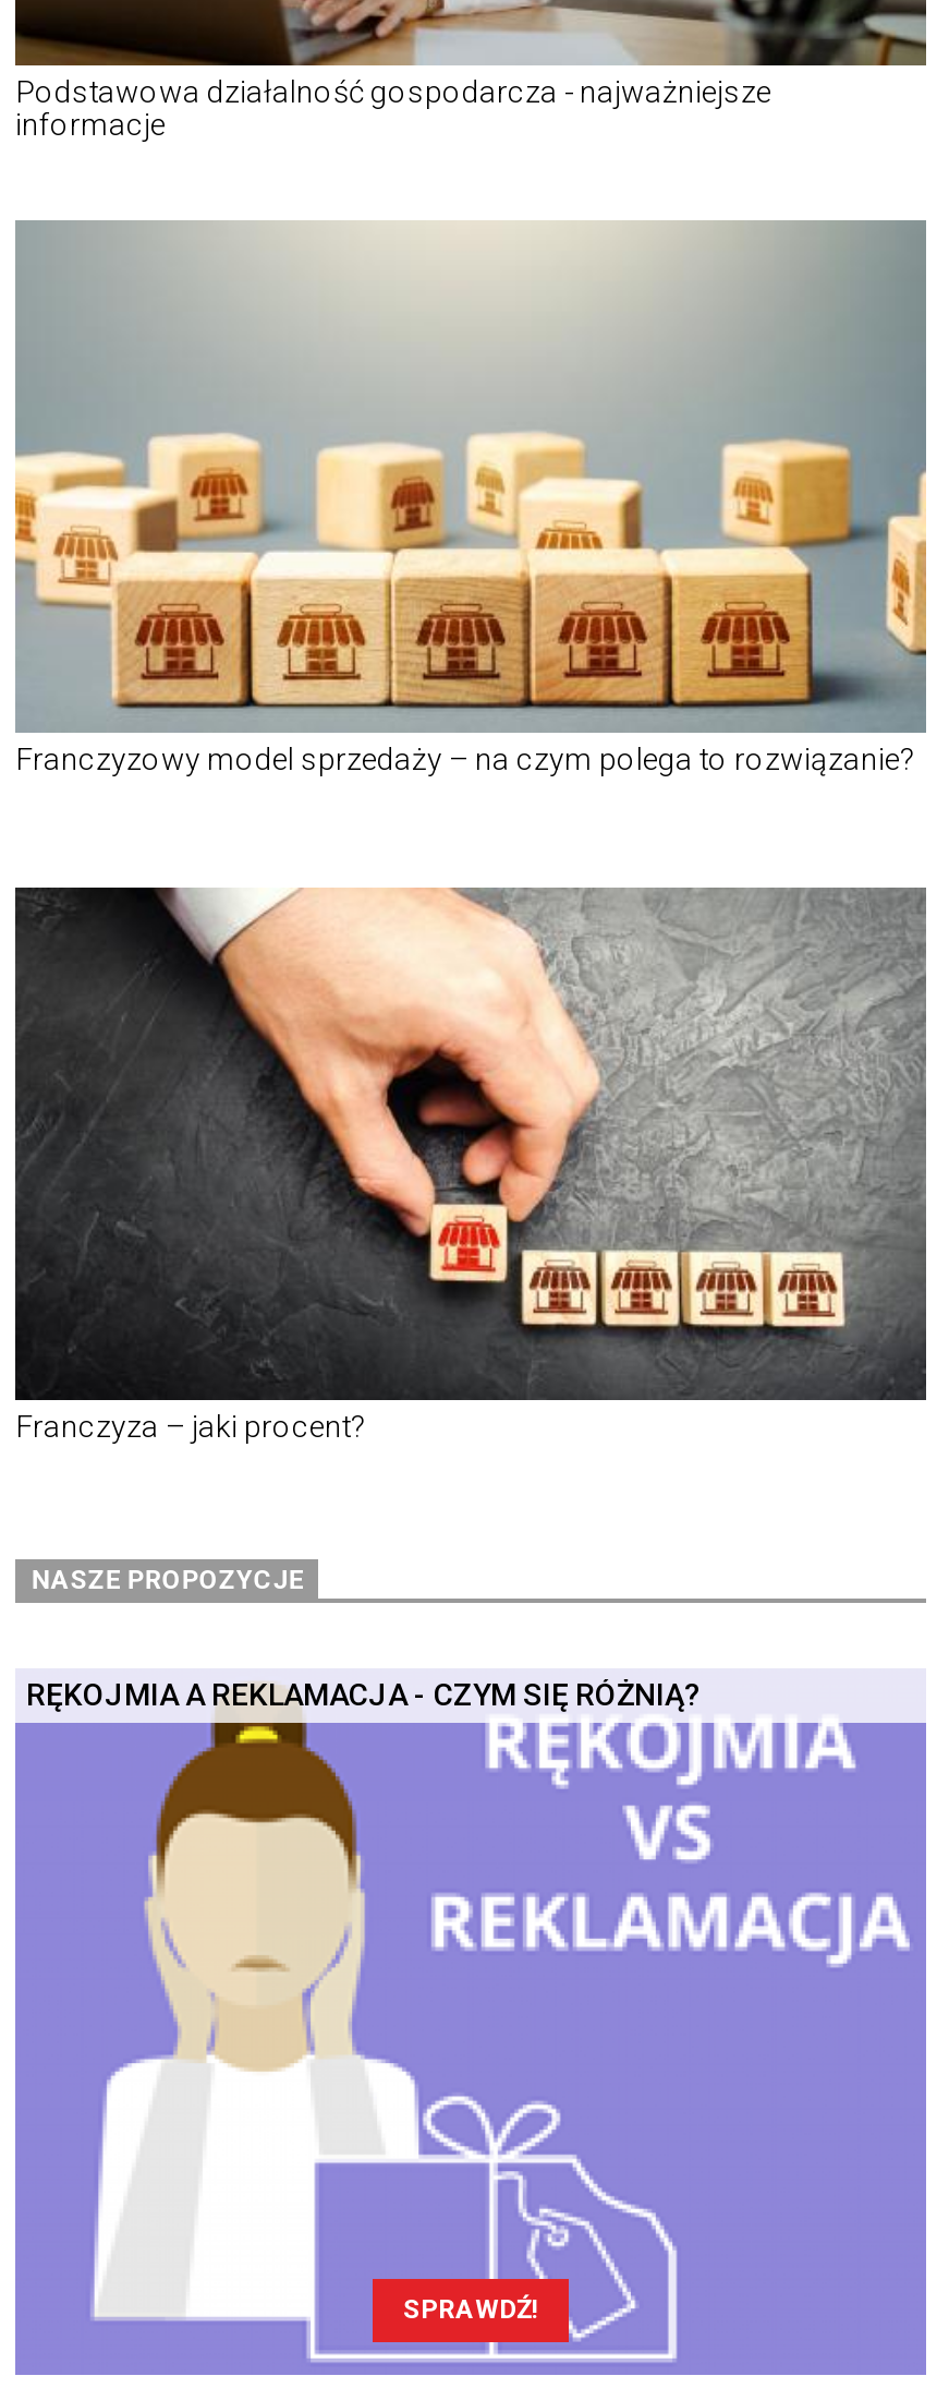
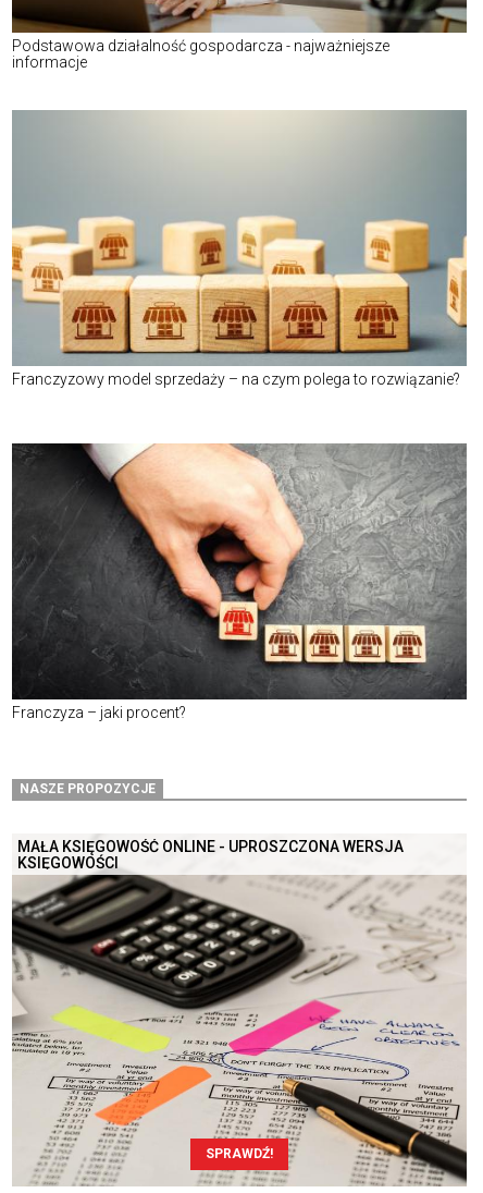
- RĘKOJMIA A REKLAMACJA - CZYM SIĘ RÓŻNIĄ?
+ MAŁA KSIĘGOWOŚĆ ONLINE - UPROSZCZONA WERSJA
+ KSIĘGOWOŚCI

- [image]
+ [image]
